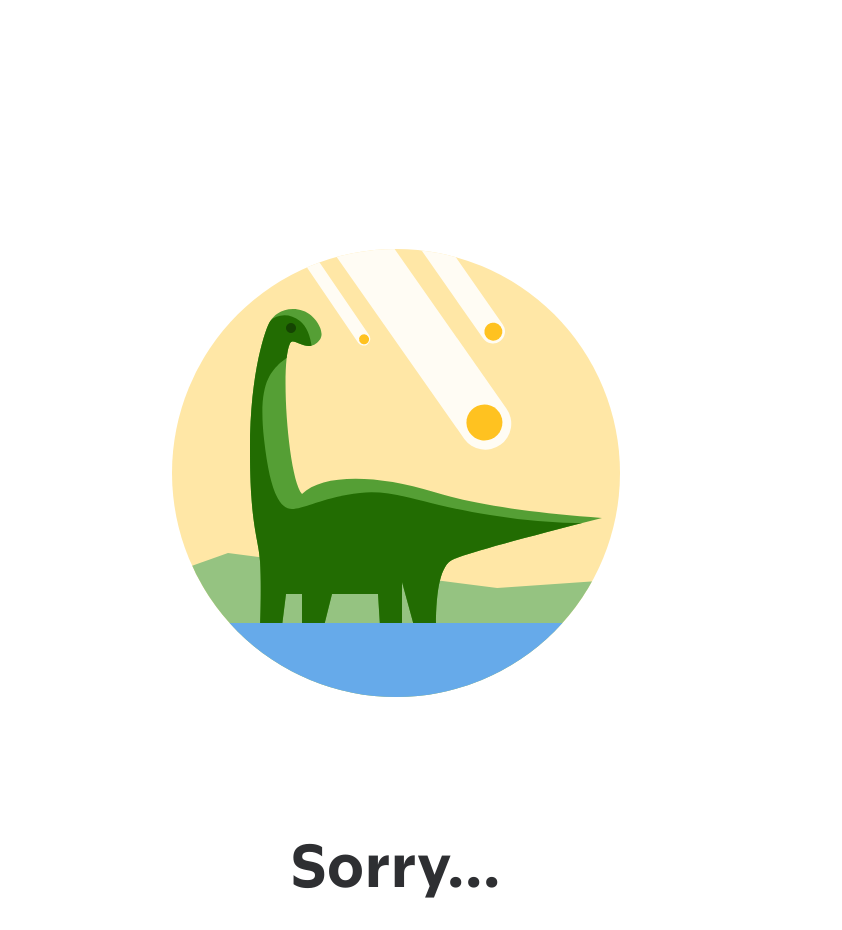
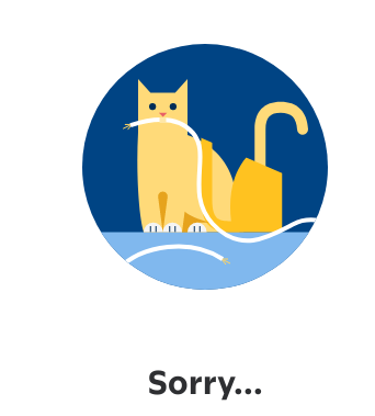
- [image]
+ [image]
